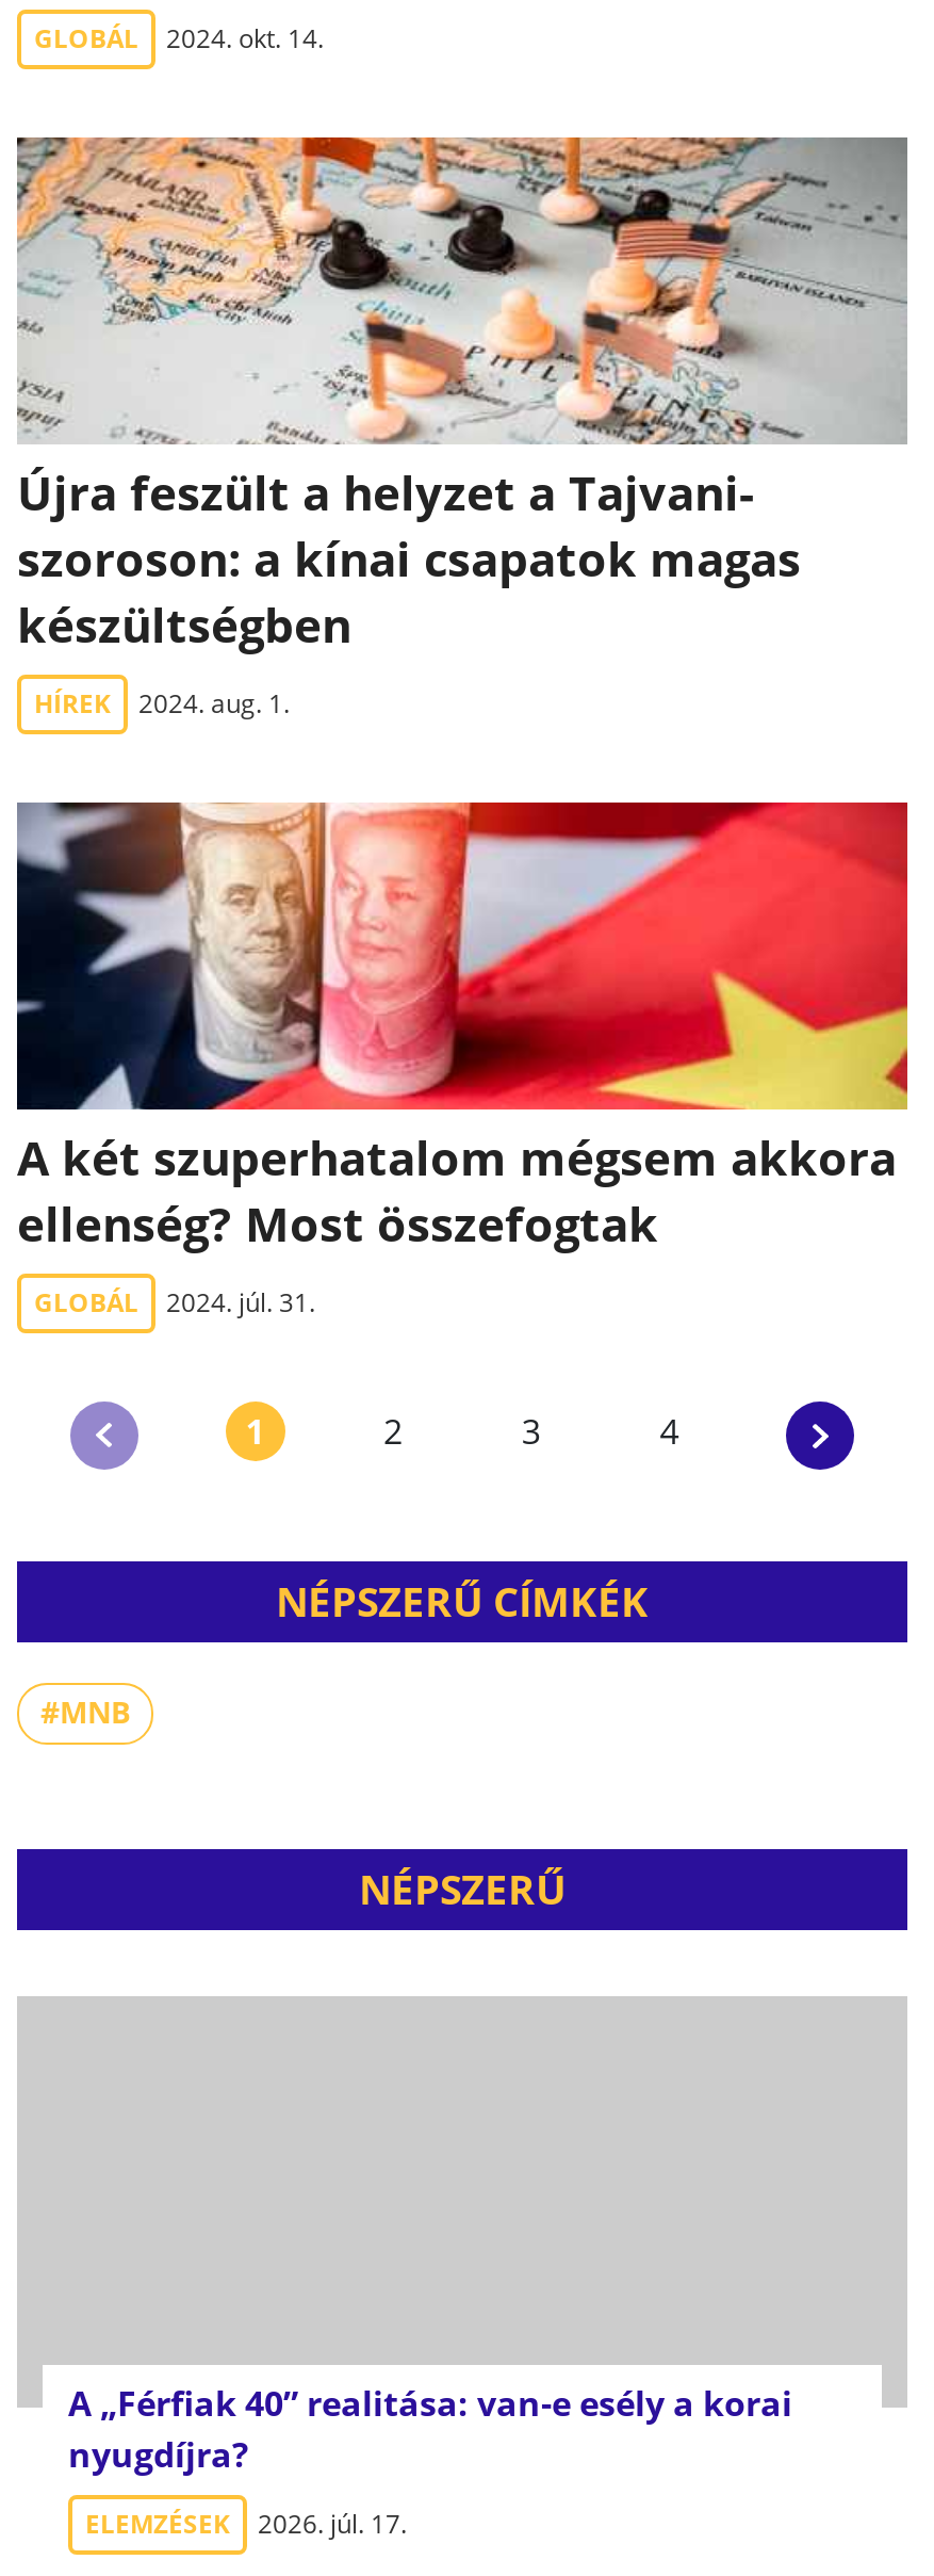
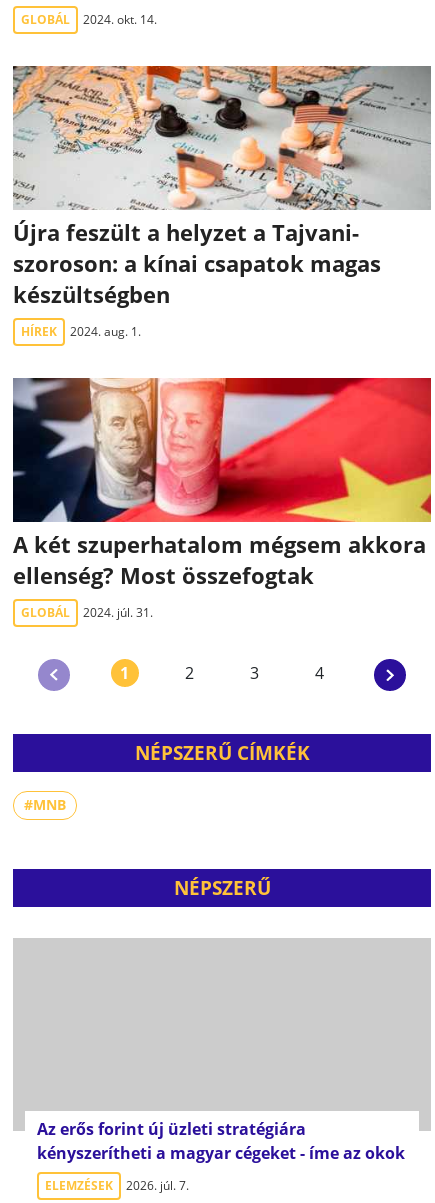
- A „Férfiak 40” realitása: van-e esély a korai
- nyugdíjra?
+ Az erős forint új üzleti stratégiára
+ kényszerítheti a magyar cégeket - íme az okok

- ELEMZÉSEK 2026. júl. 17.
+ ELEMZÉSEK 2026. júl. 7.
